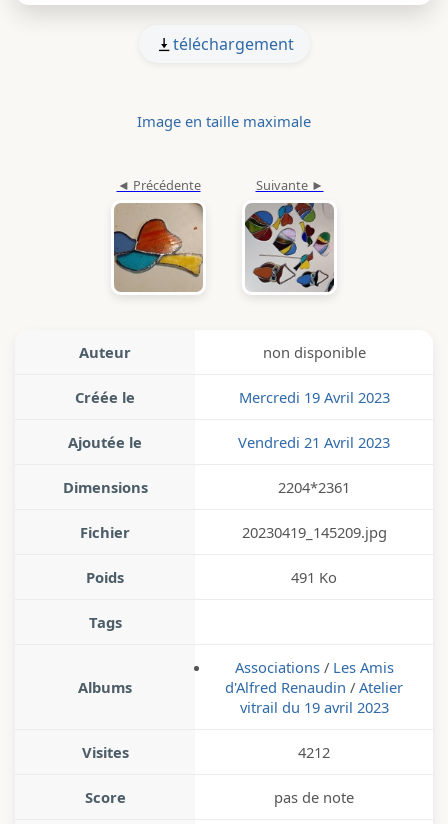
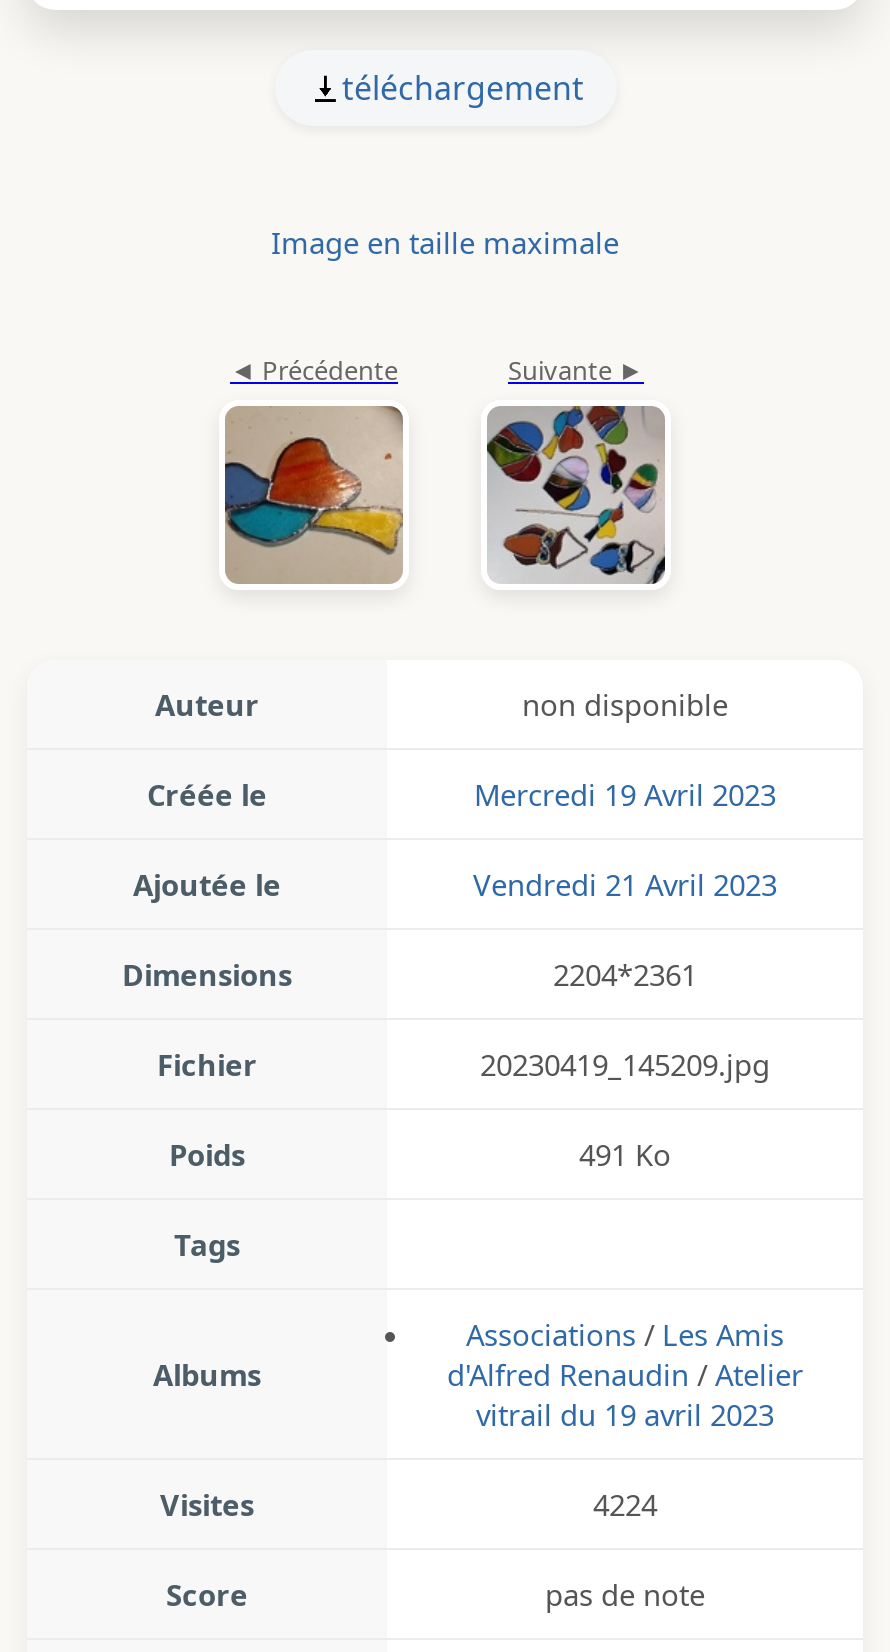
- 4212
+ 4224
